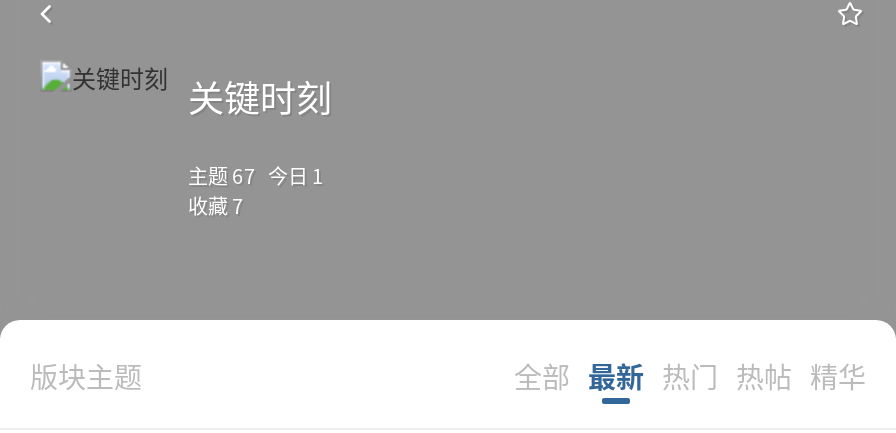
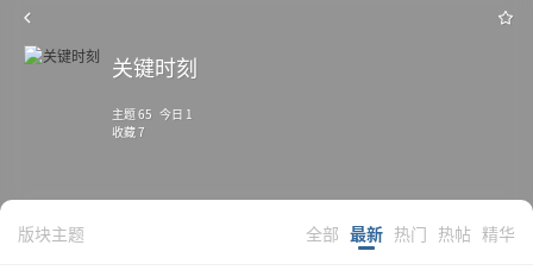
- 主题 67 今日 1
+ 主题 65 今日 1
